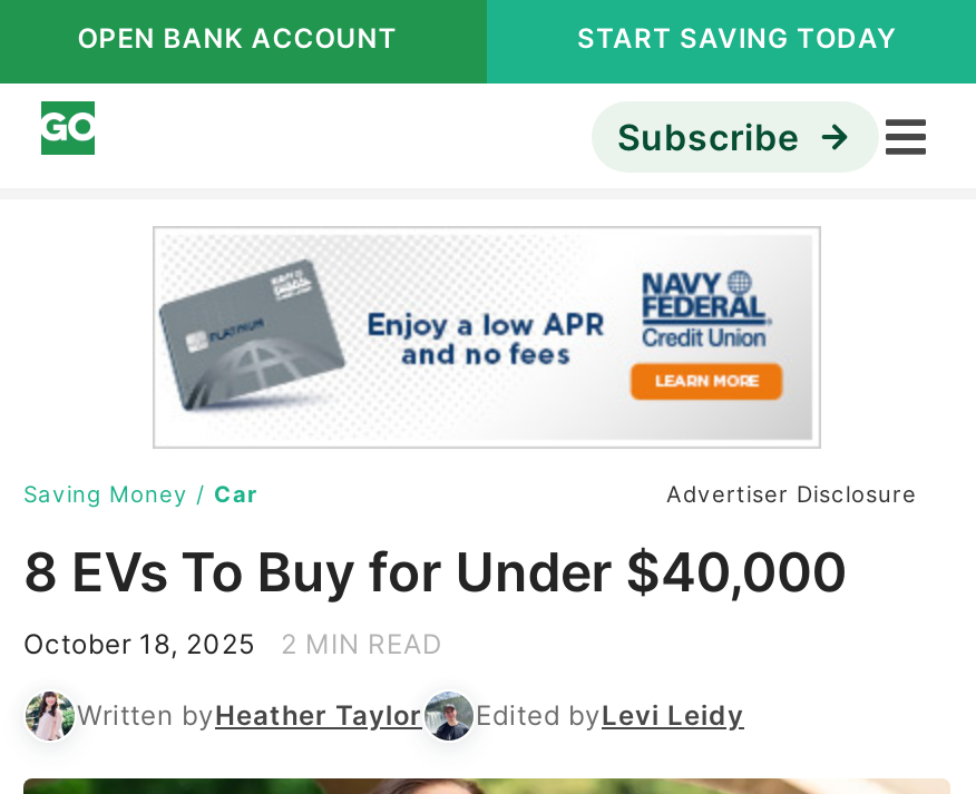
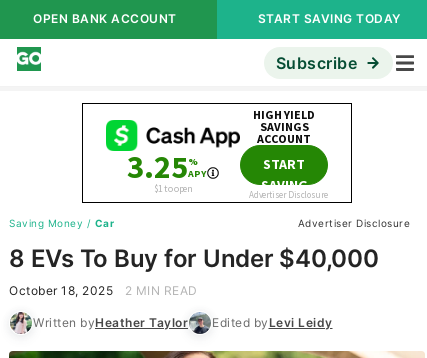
- [image]
+ [image]
